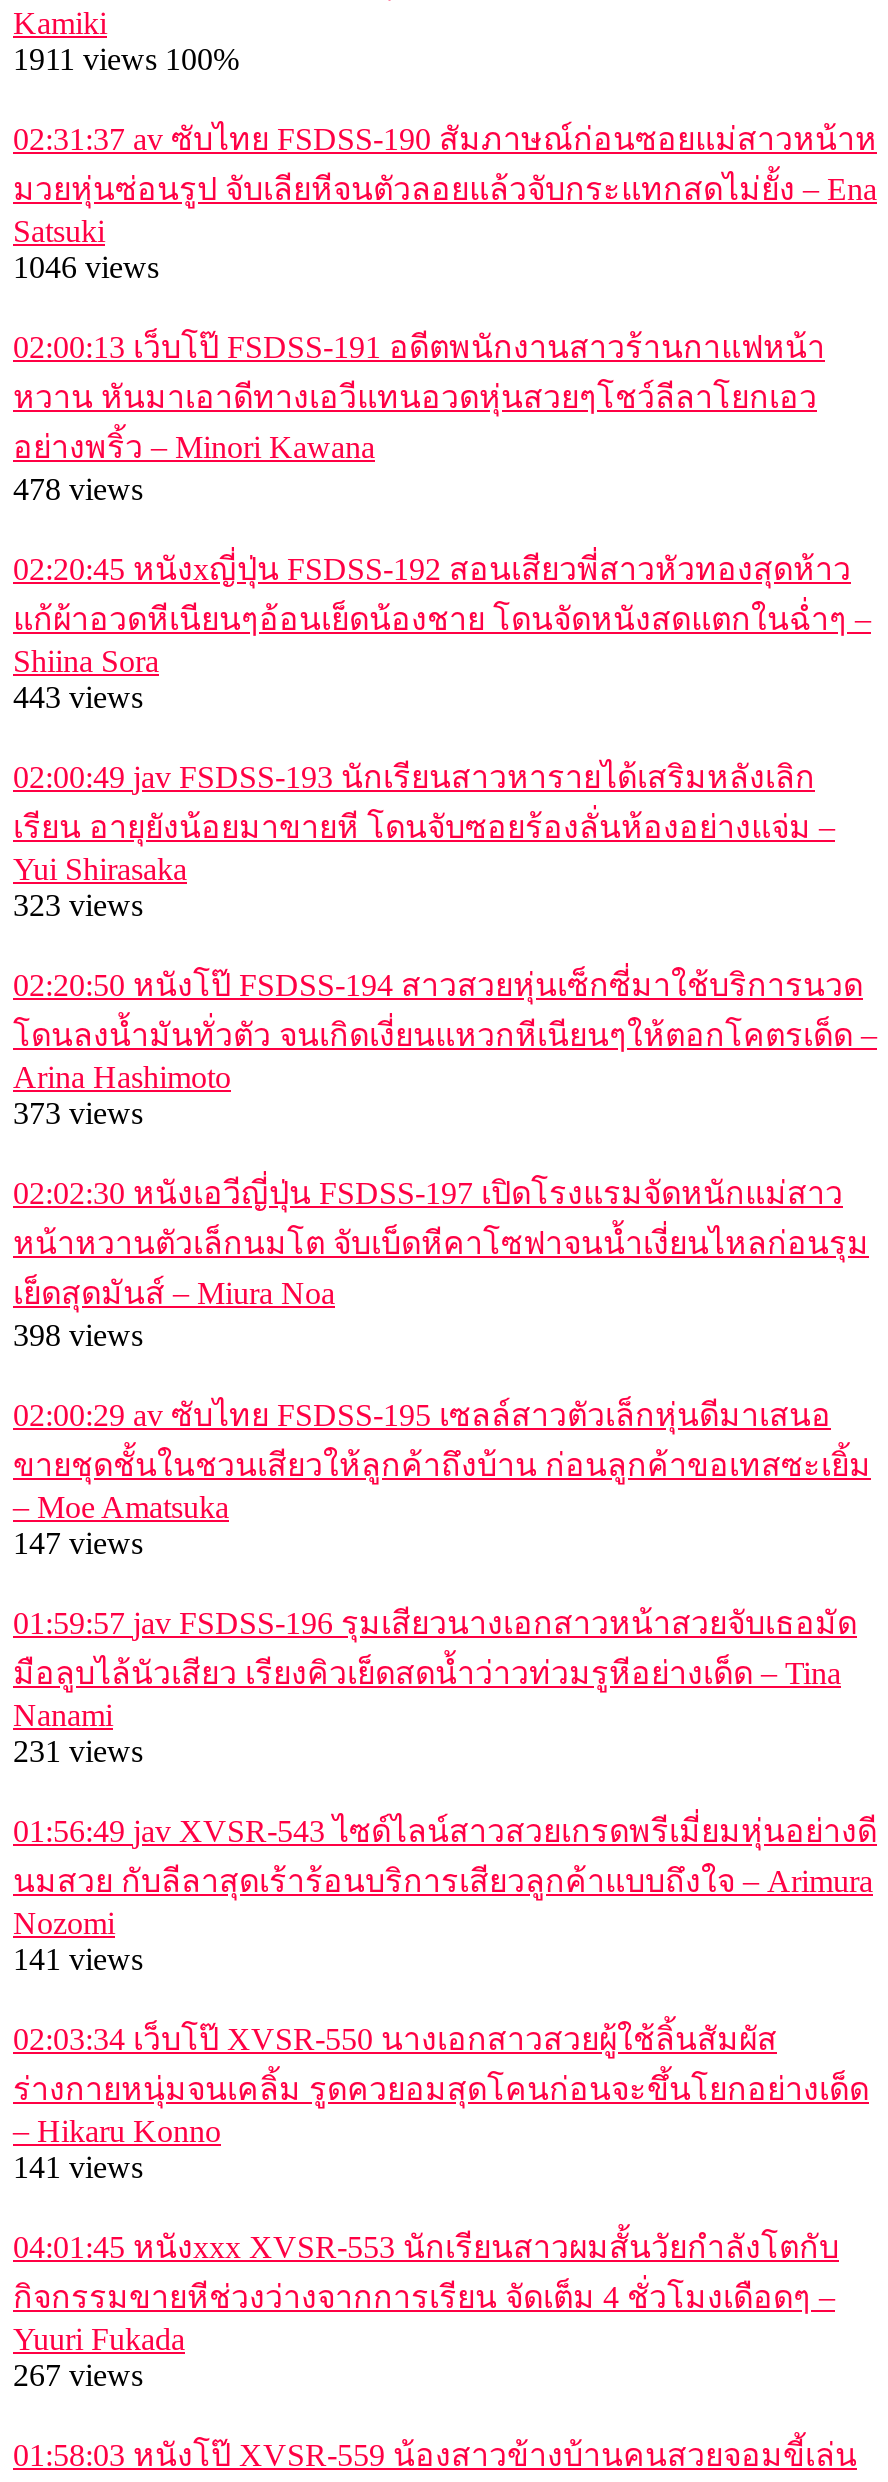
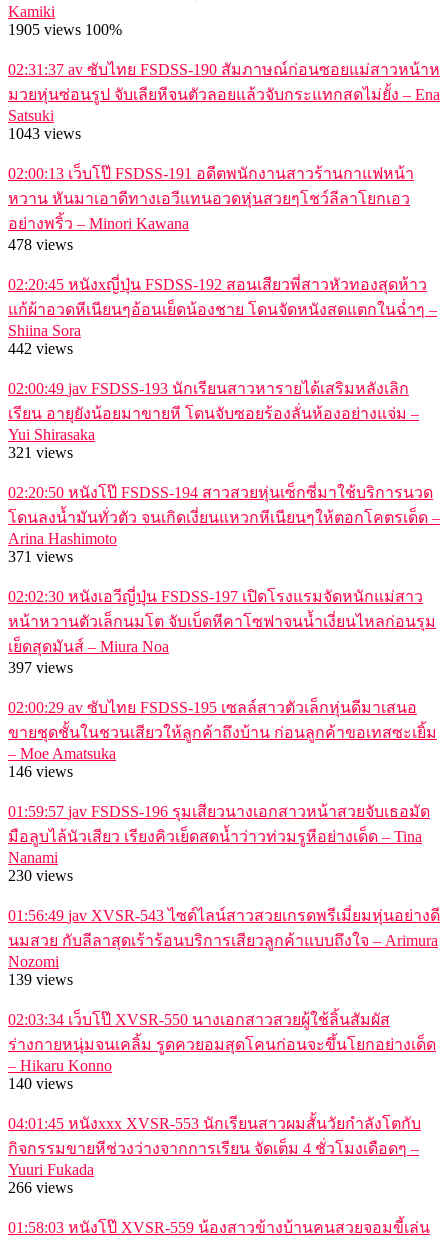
- 1911 views 100%
+ 1905 views 100%

- 1046 views
+ 1043 views

- 443 views
+ 442 views

- 323 views
+ 321 views

- 373 views
+ 371 views

- 398 views
+ 397 views

- 147 views
+ 146 views

- 231 views
+ 230 views

- 141 views
+ 139 views

- 141 views
+ 140 views

- 267 views
+ 266 views
